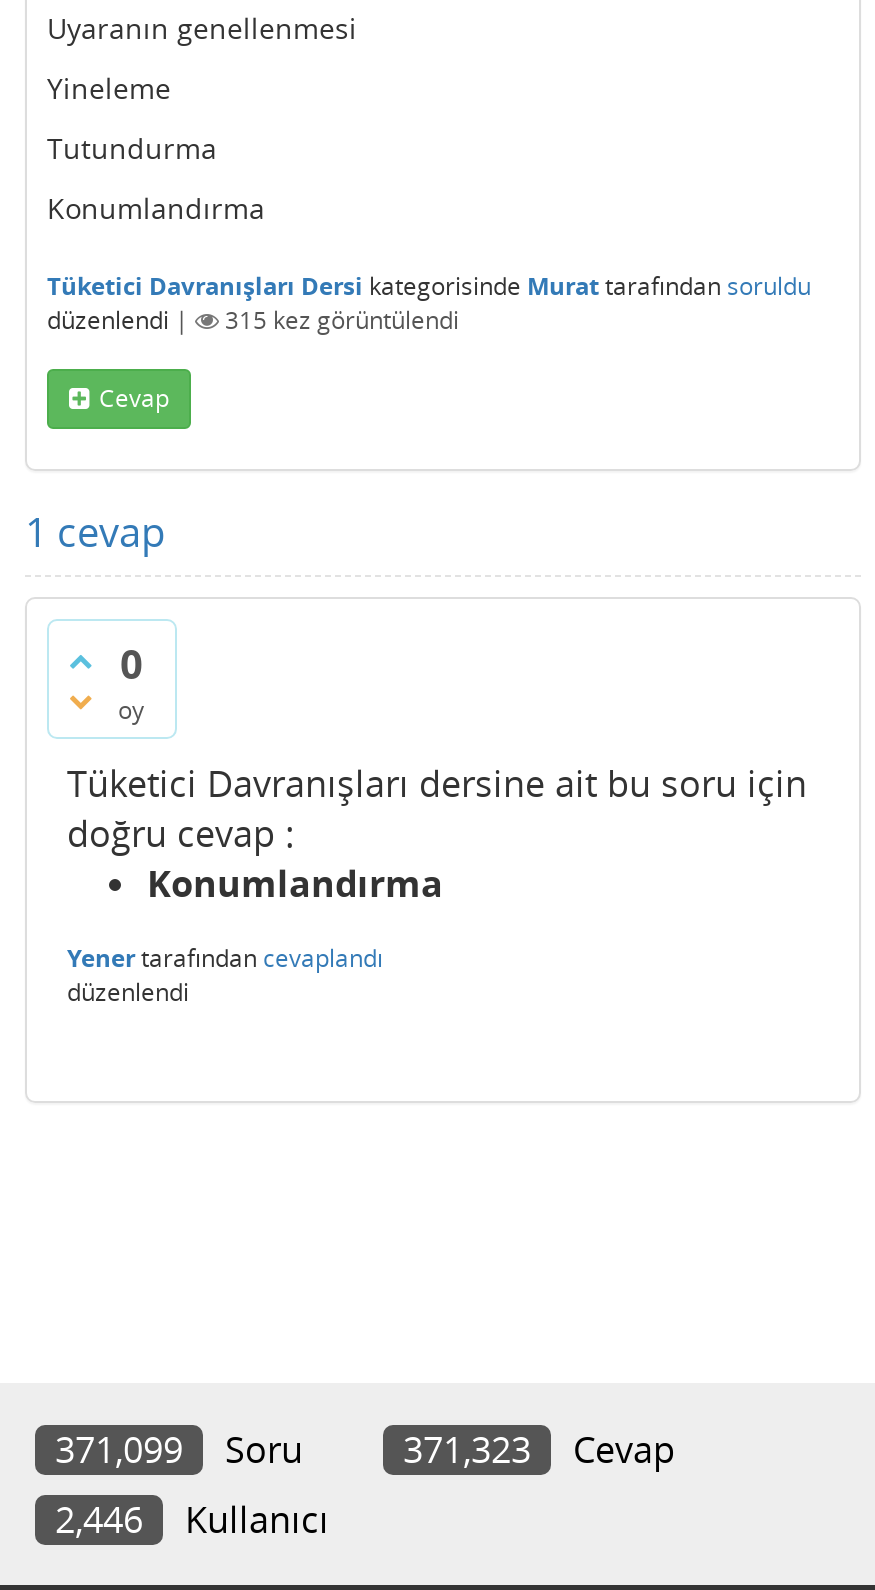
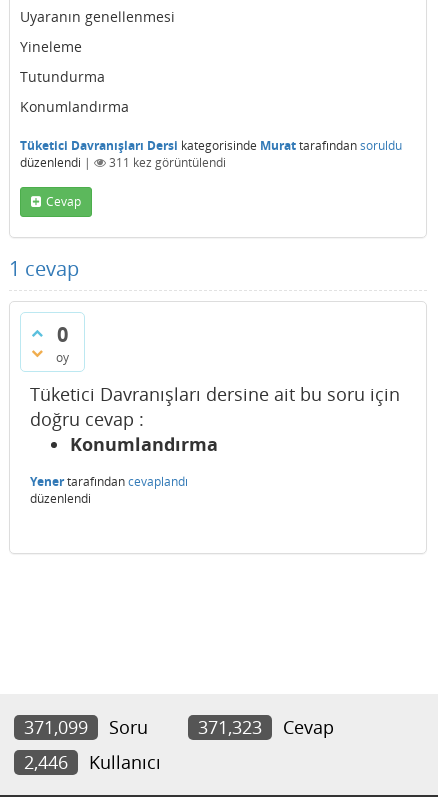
- 315 kez görüntülendi
+ 311 kez görüntülendi
